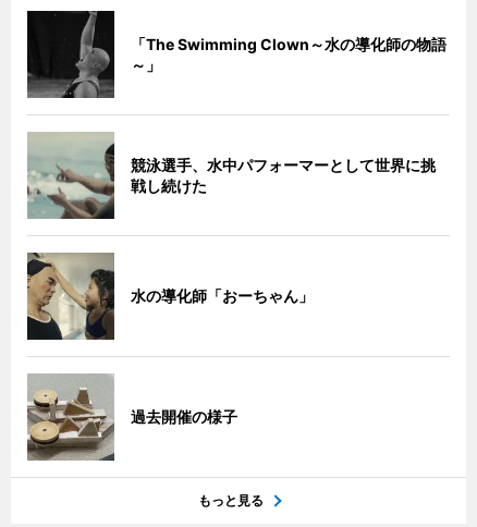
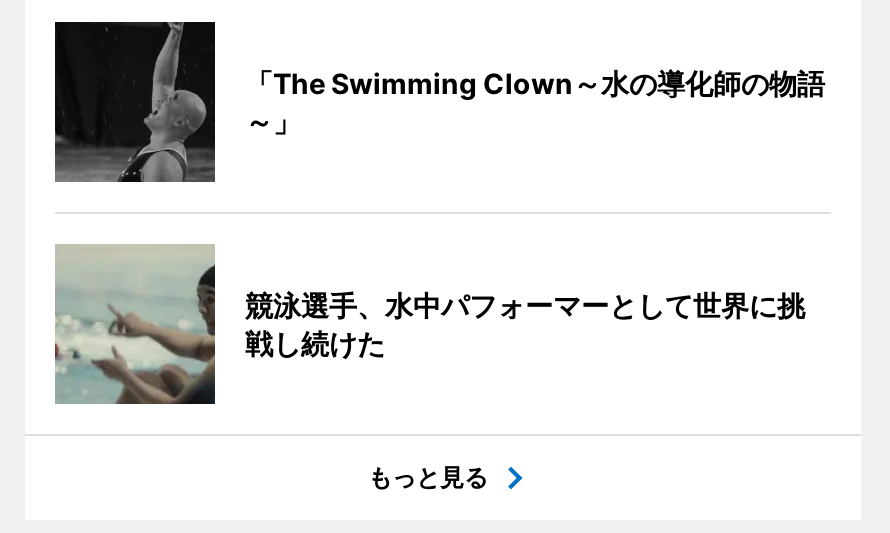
- [image]
- 水の導化師「おーちゃん」

- [image]
- 過去開催の様子
